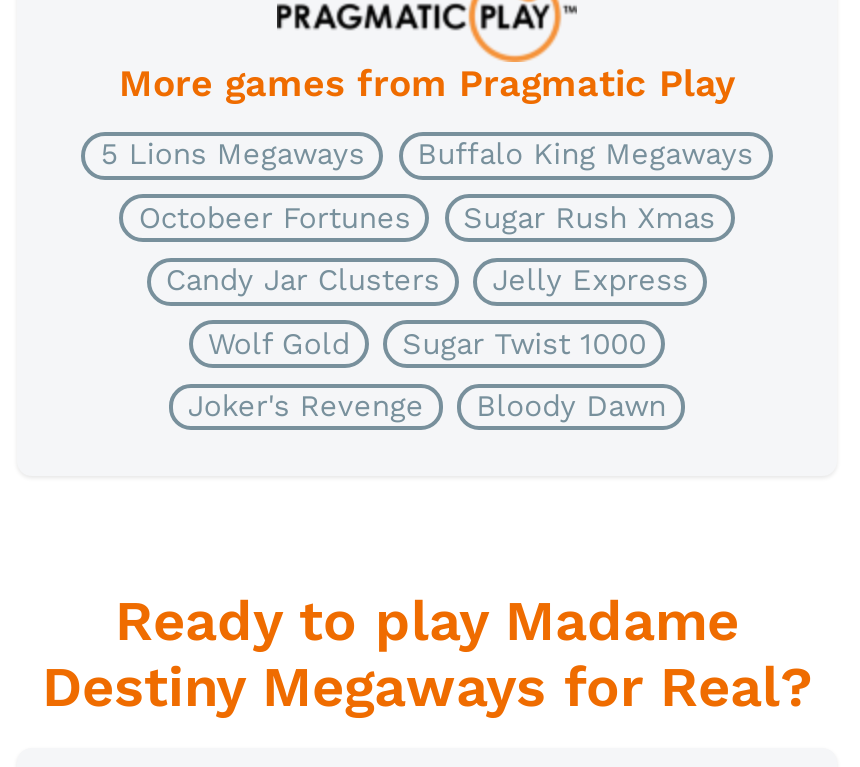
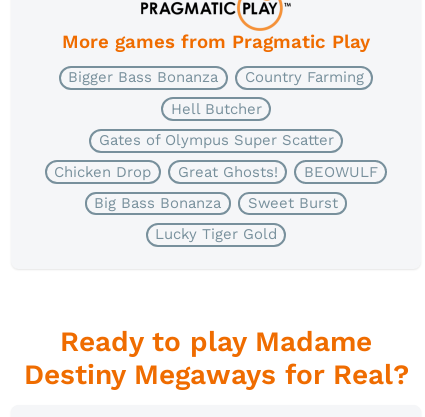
- 5 Lions Megaways
- Buffalo King Megaways
- Octobeer Fortunes
- Sugar Rush Xmas
- Candy Jar Clusters
- Jelly Express
- Wolf Gold
- Sugar Twist 1000
- Joker's Revenge
- Bloody Dawn
+ Bigger Bass Bonanza
+ Country Farming
+ Hell Butcher
+ Gates of Olympus Super Scatter
+ Chicken Drop
+ Great Ghosts!
+ BEOWULF
+ Big Bass Bonanza
+ Sweet Burst
+ Lucky Tiger Gold
